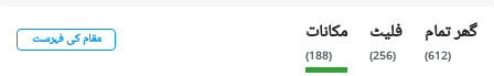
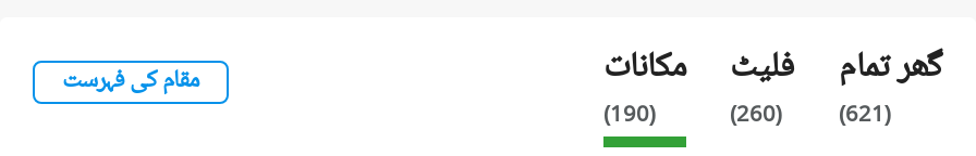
- 188
+ 190

- 256
+ 260

- 612
+ 621
